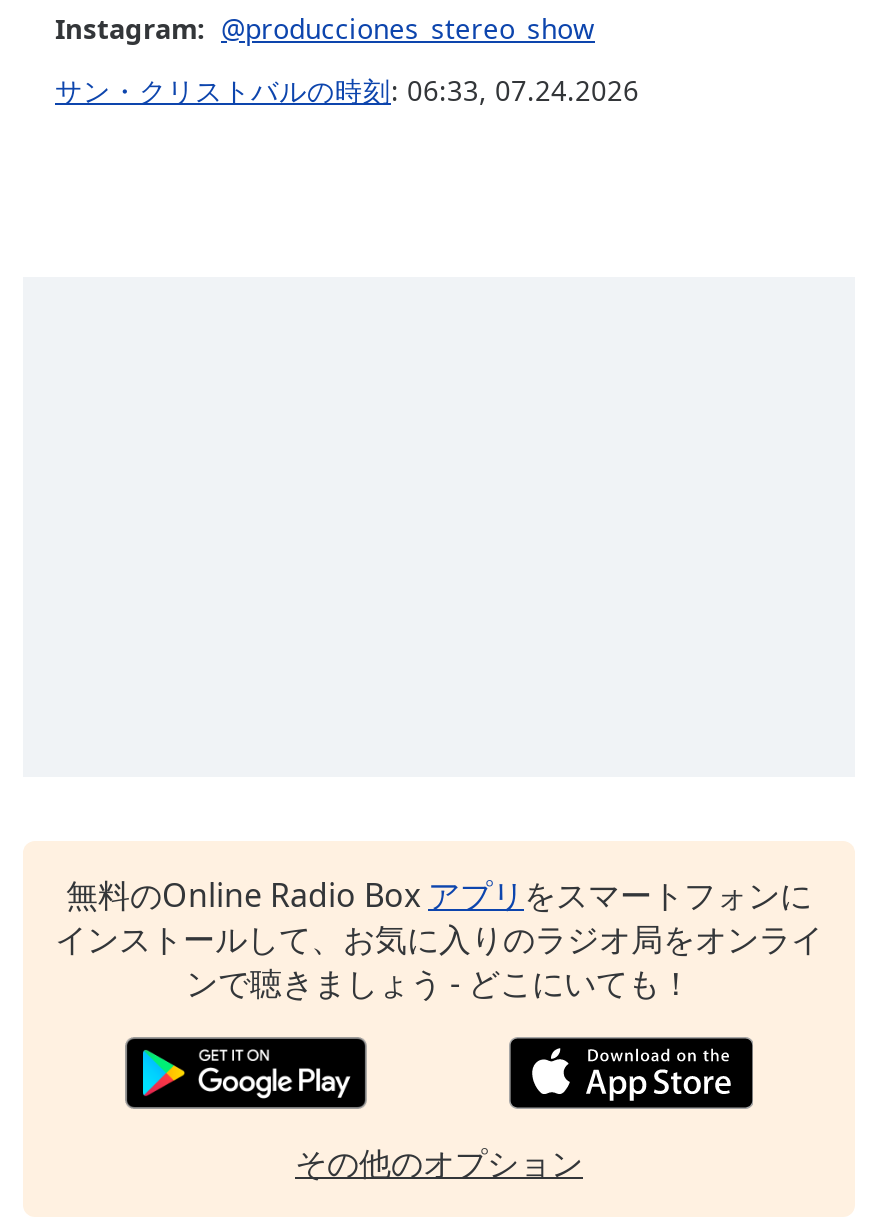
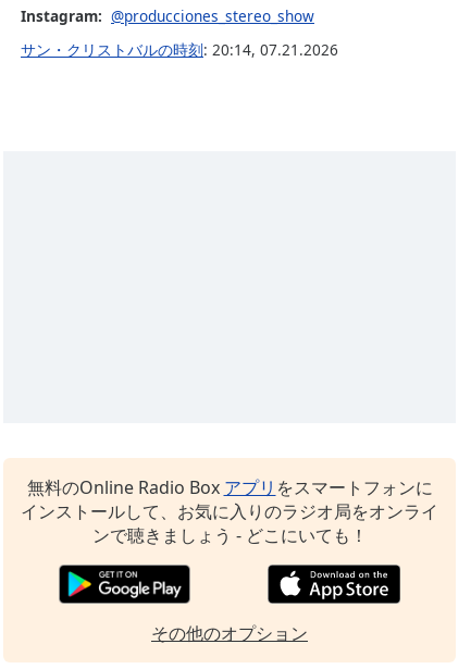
- サン・クリストバルの時刻: 06:33, 07.24.2026
+ サン・クリストバルの時刻: 20:14, 07.21.2026
